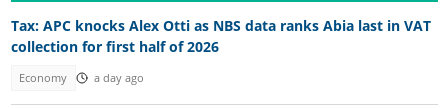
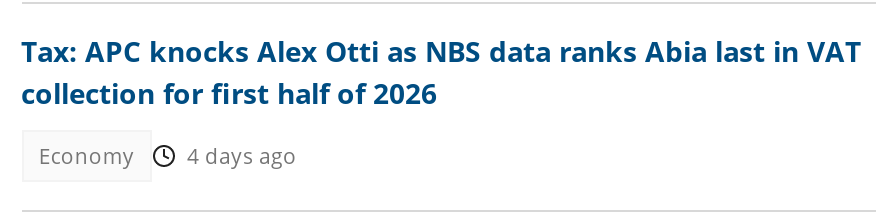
- a day ago
+ 4 days ago
